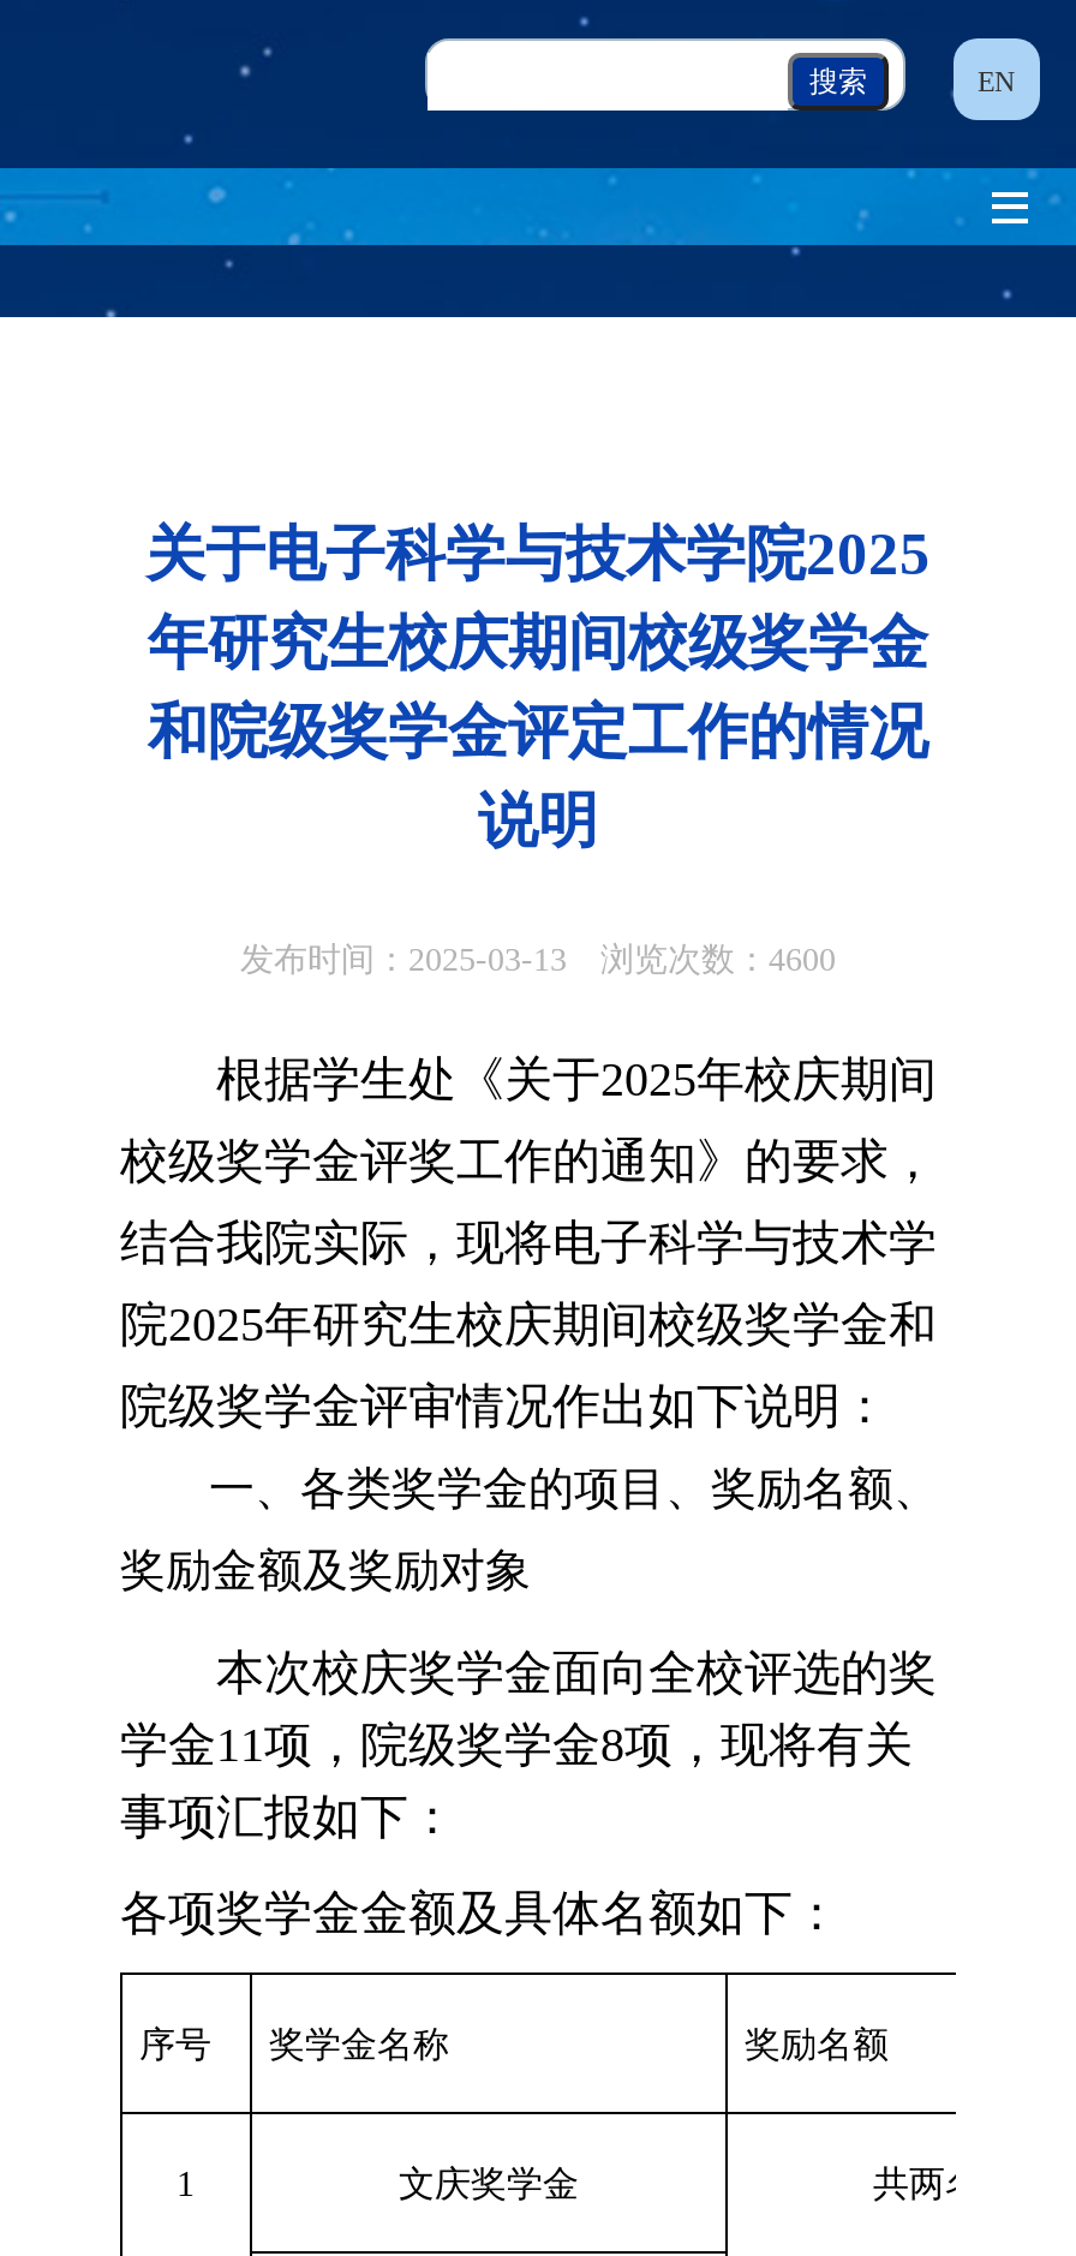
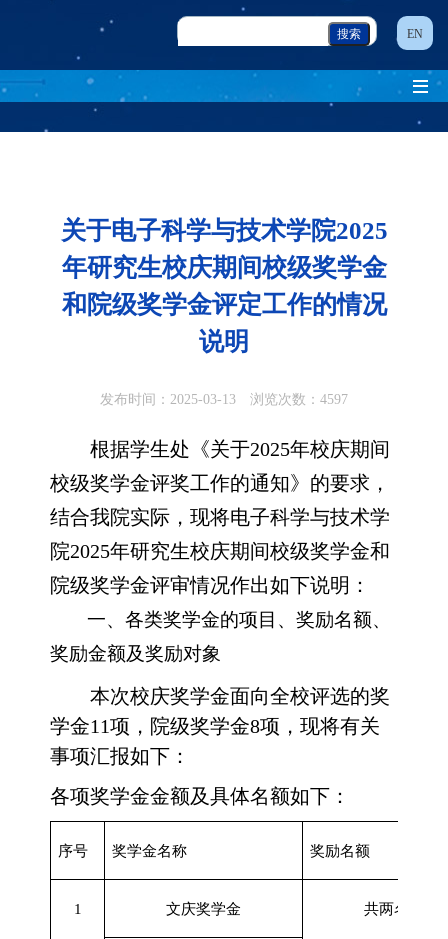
- 发布时间：2025-03-13 浏览次数：4600
+ 发布时间：2025-03-13 浏览次数：4597
